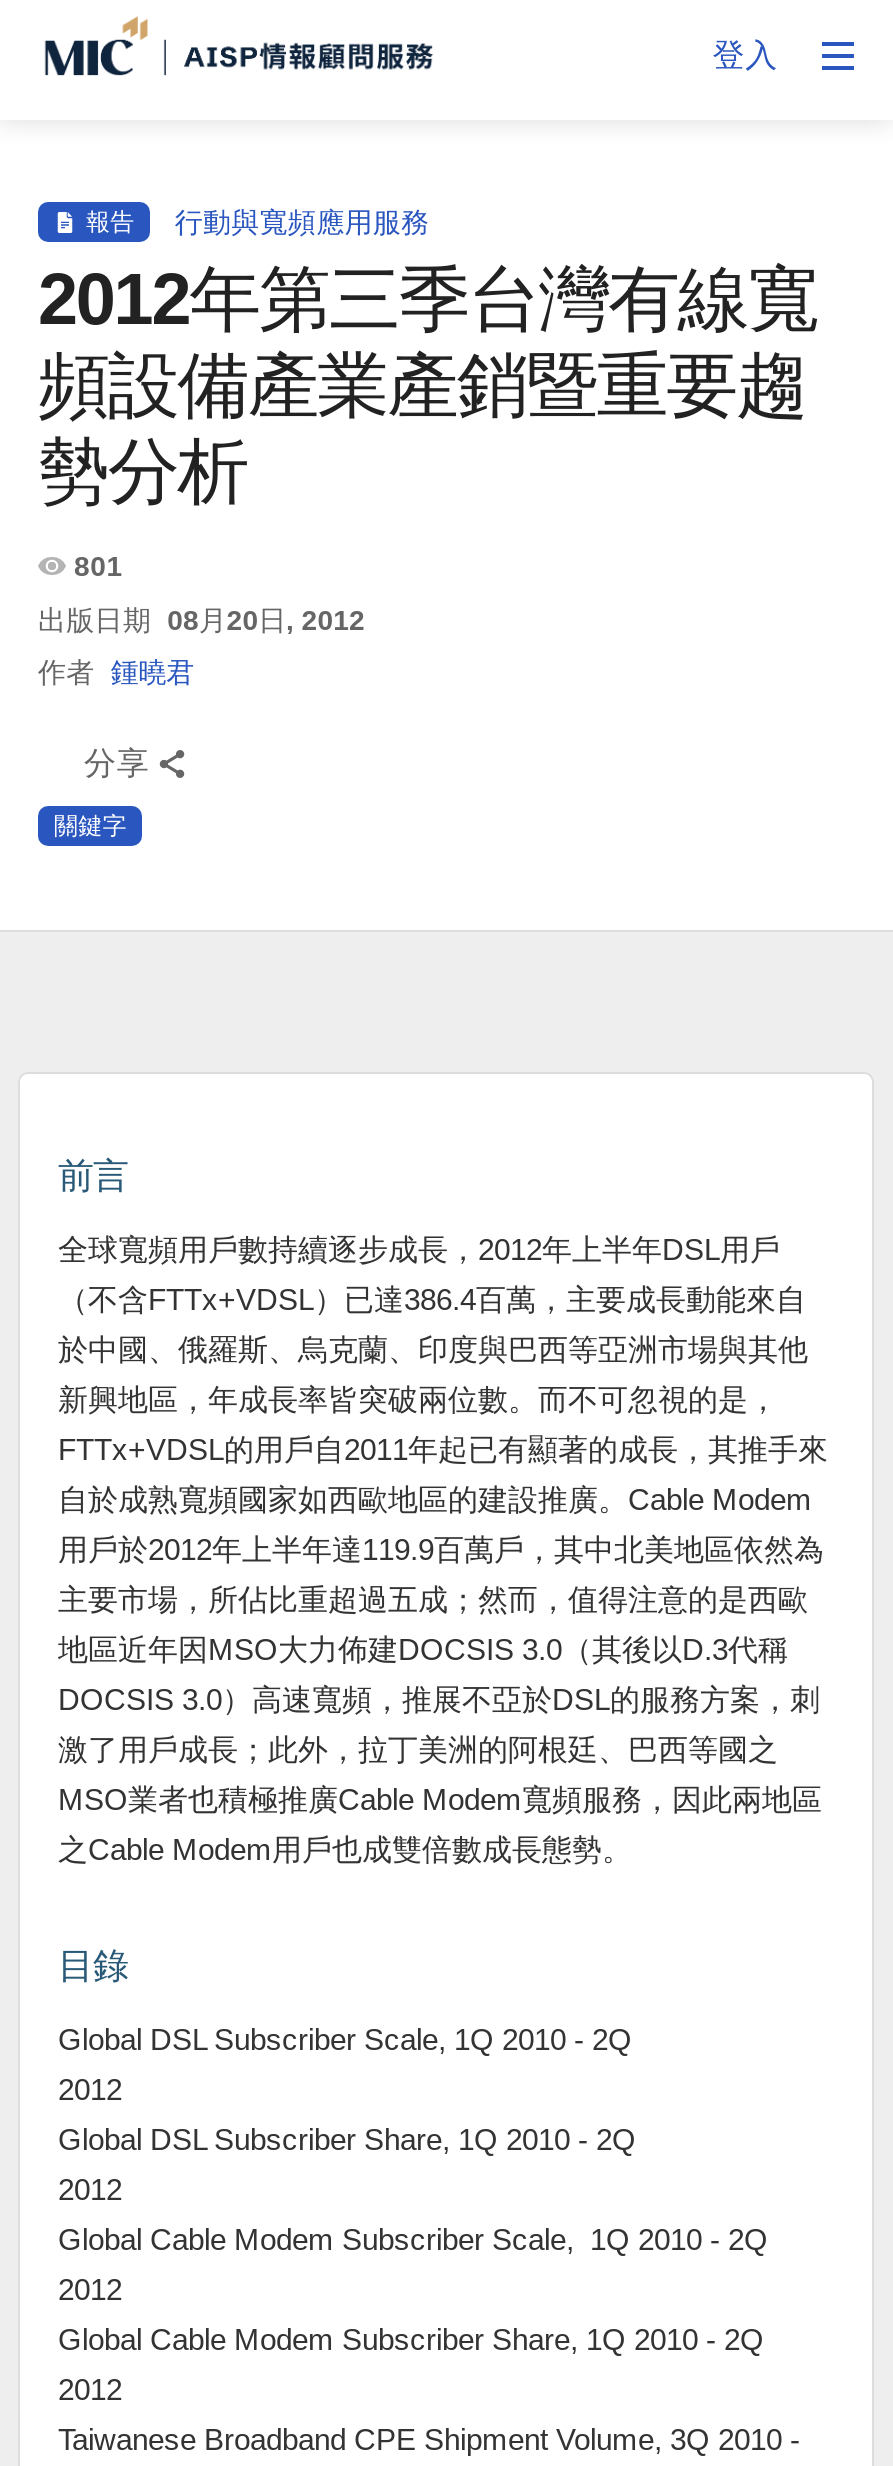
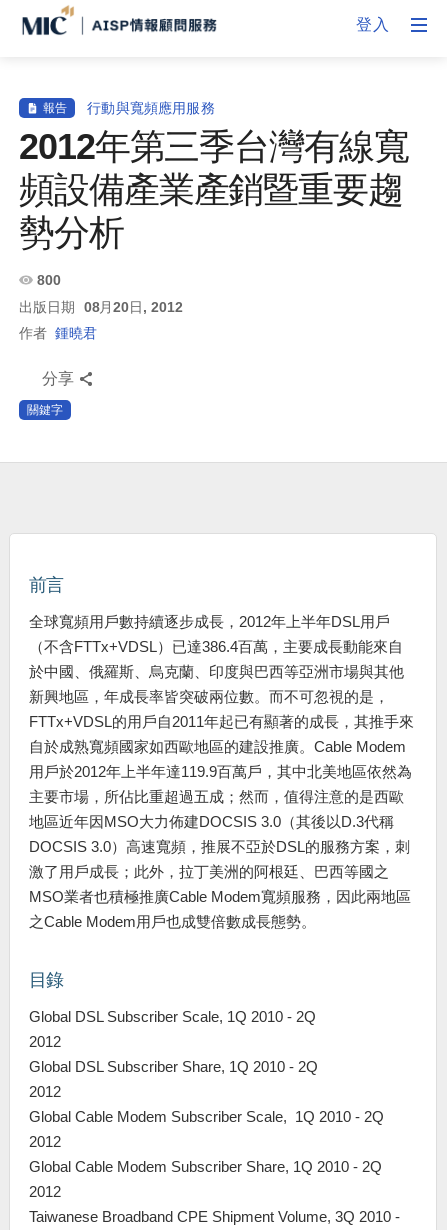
- 801
+ 800
